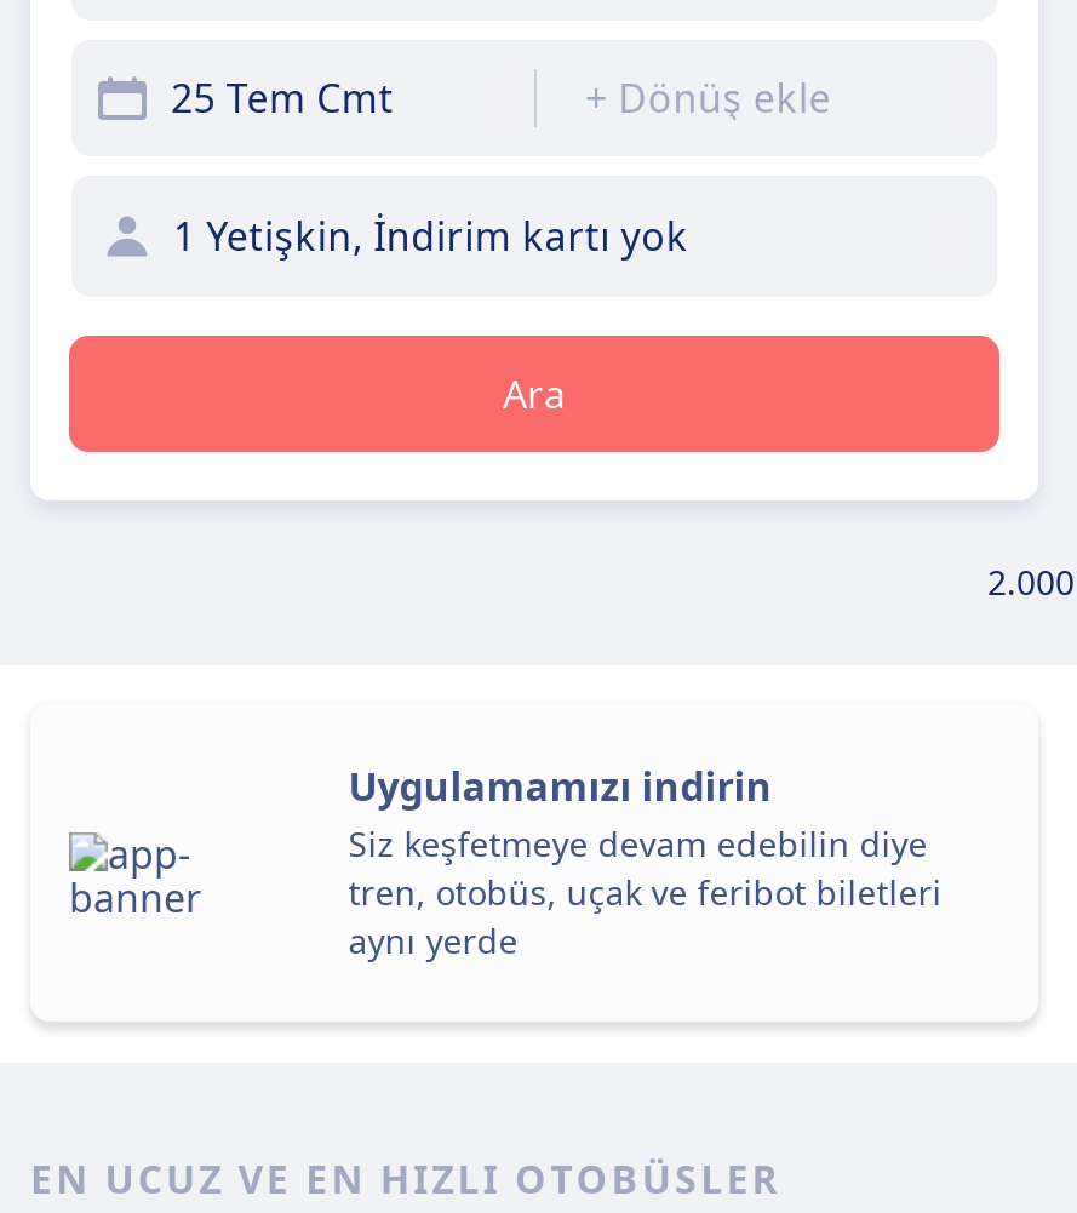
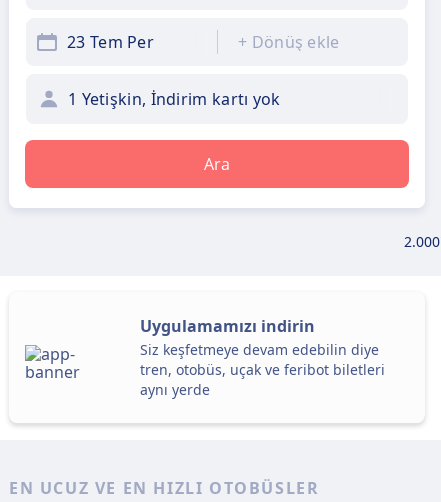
- 25 Tem Cmt
+ 23 Tem Per
